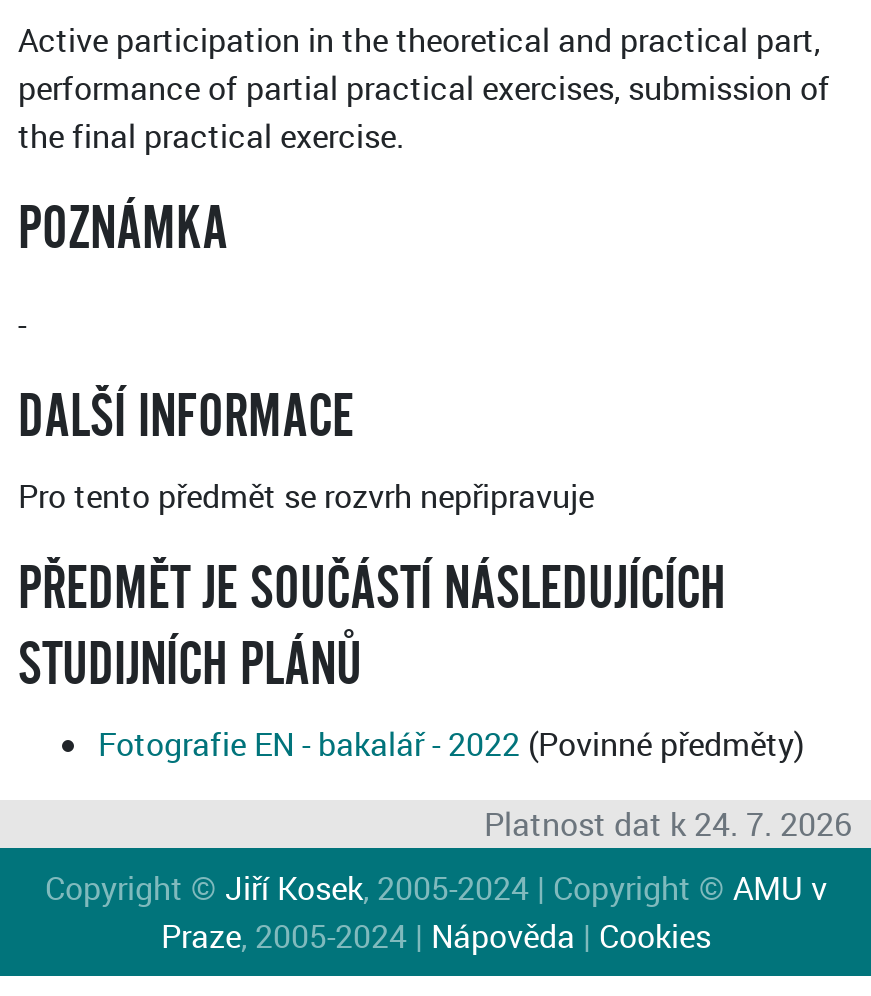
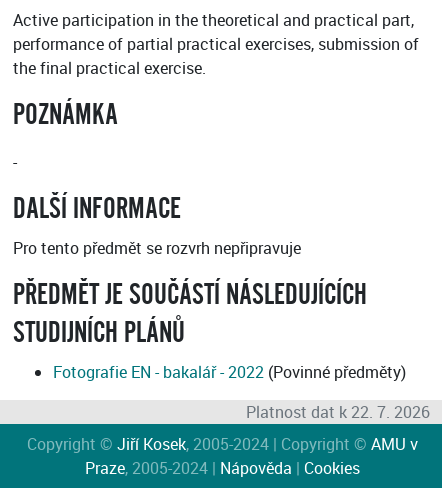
- Platnost dat k 24. 7. 2026
+ Platnost dat k 22. 7. 2026
